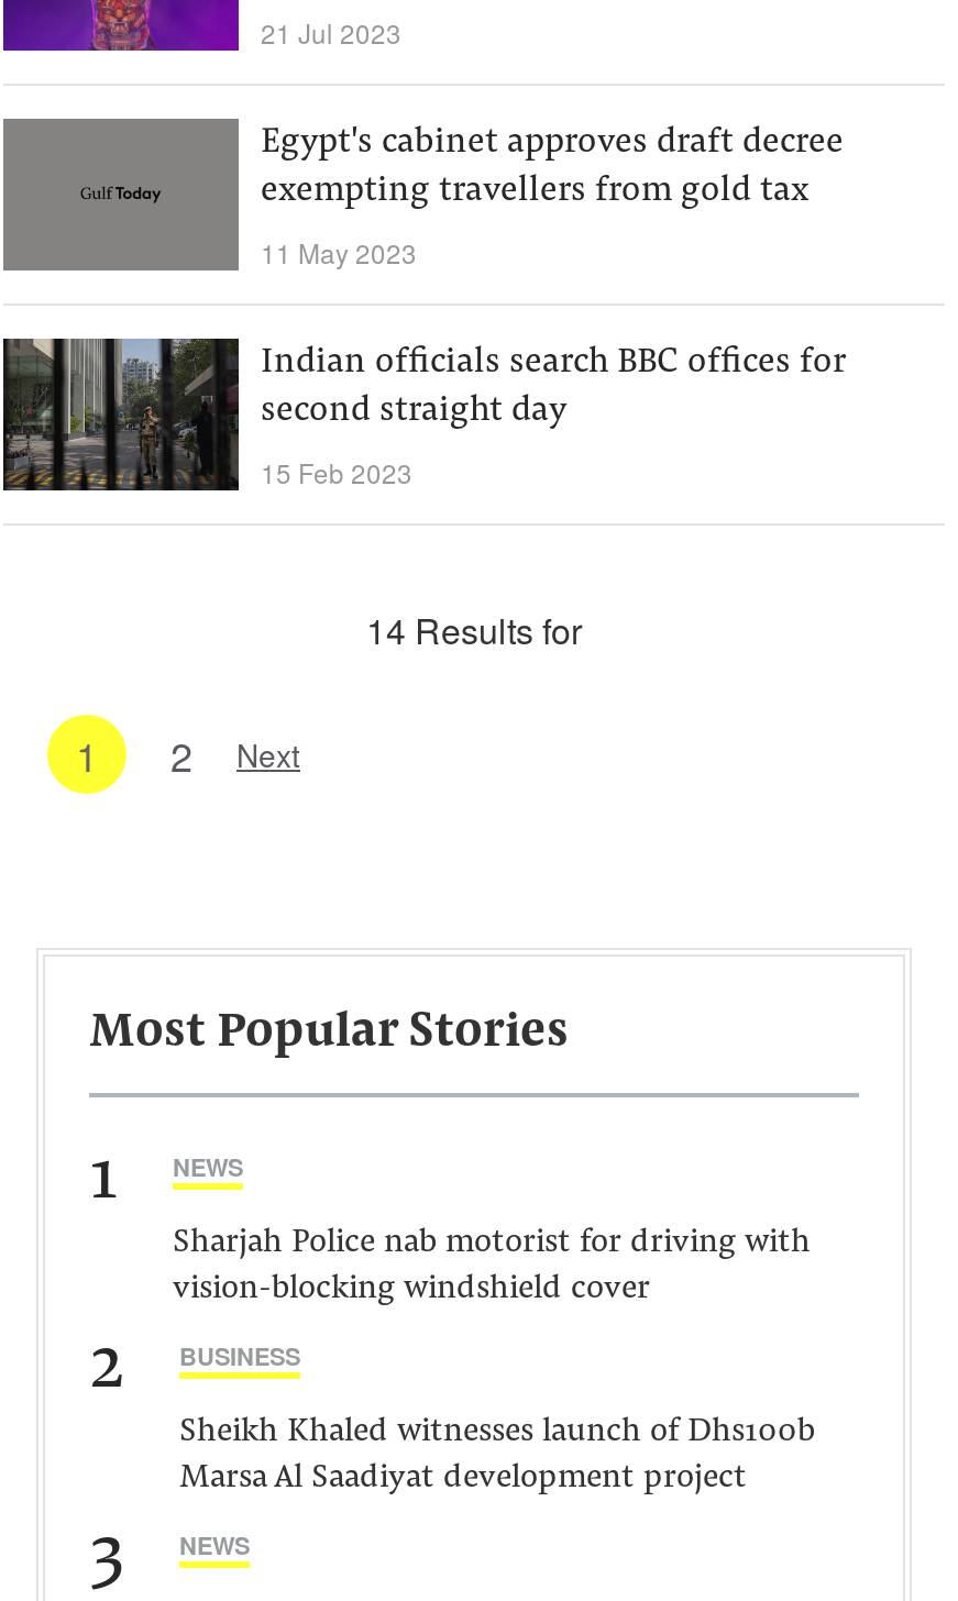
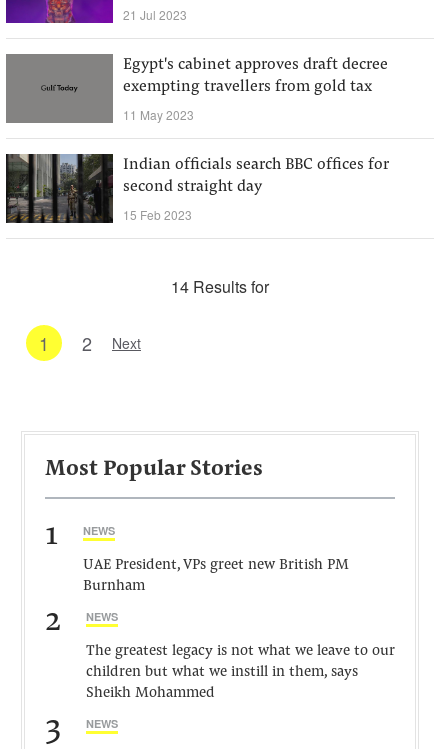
- Sharjah Police nab motorist for driving with
- vision-blocking windshield cover
+ UAE President, VPs greet new British PM
+ Burnham

- BUSINESS
+ NEWS

- Sheikh Khaled witnesses launch of Dhs100b
- Marsa Al Saadiyat development project
+ The greatest legacy is not what we leave to our
+ children but what we instill in them, says
+ Sheikh Mohammed
